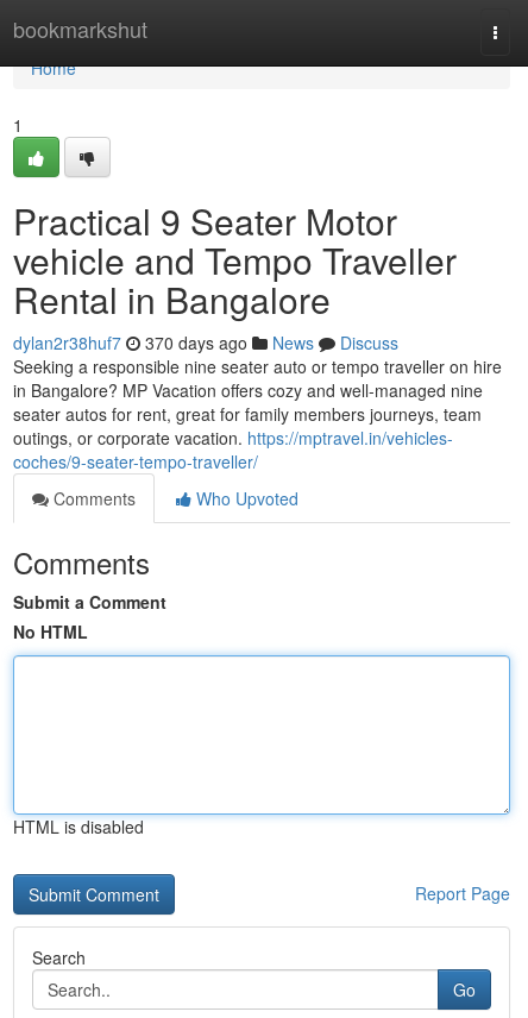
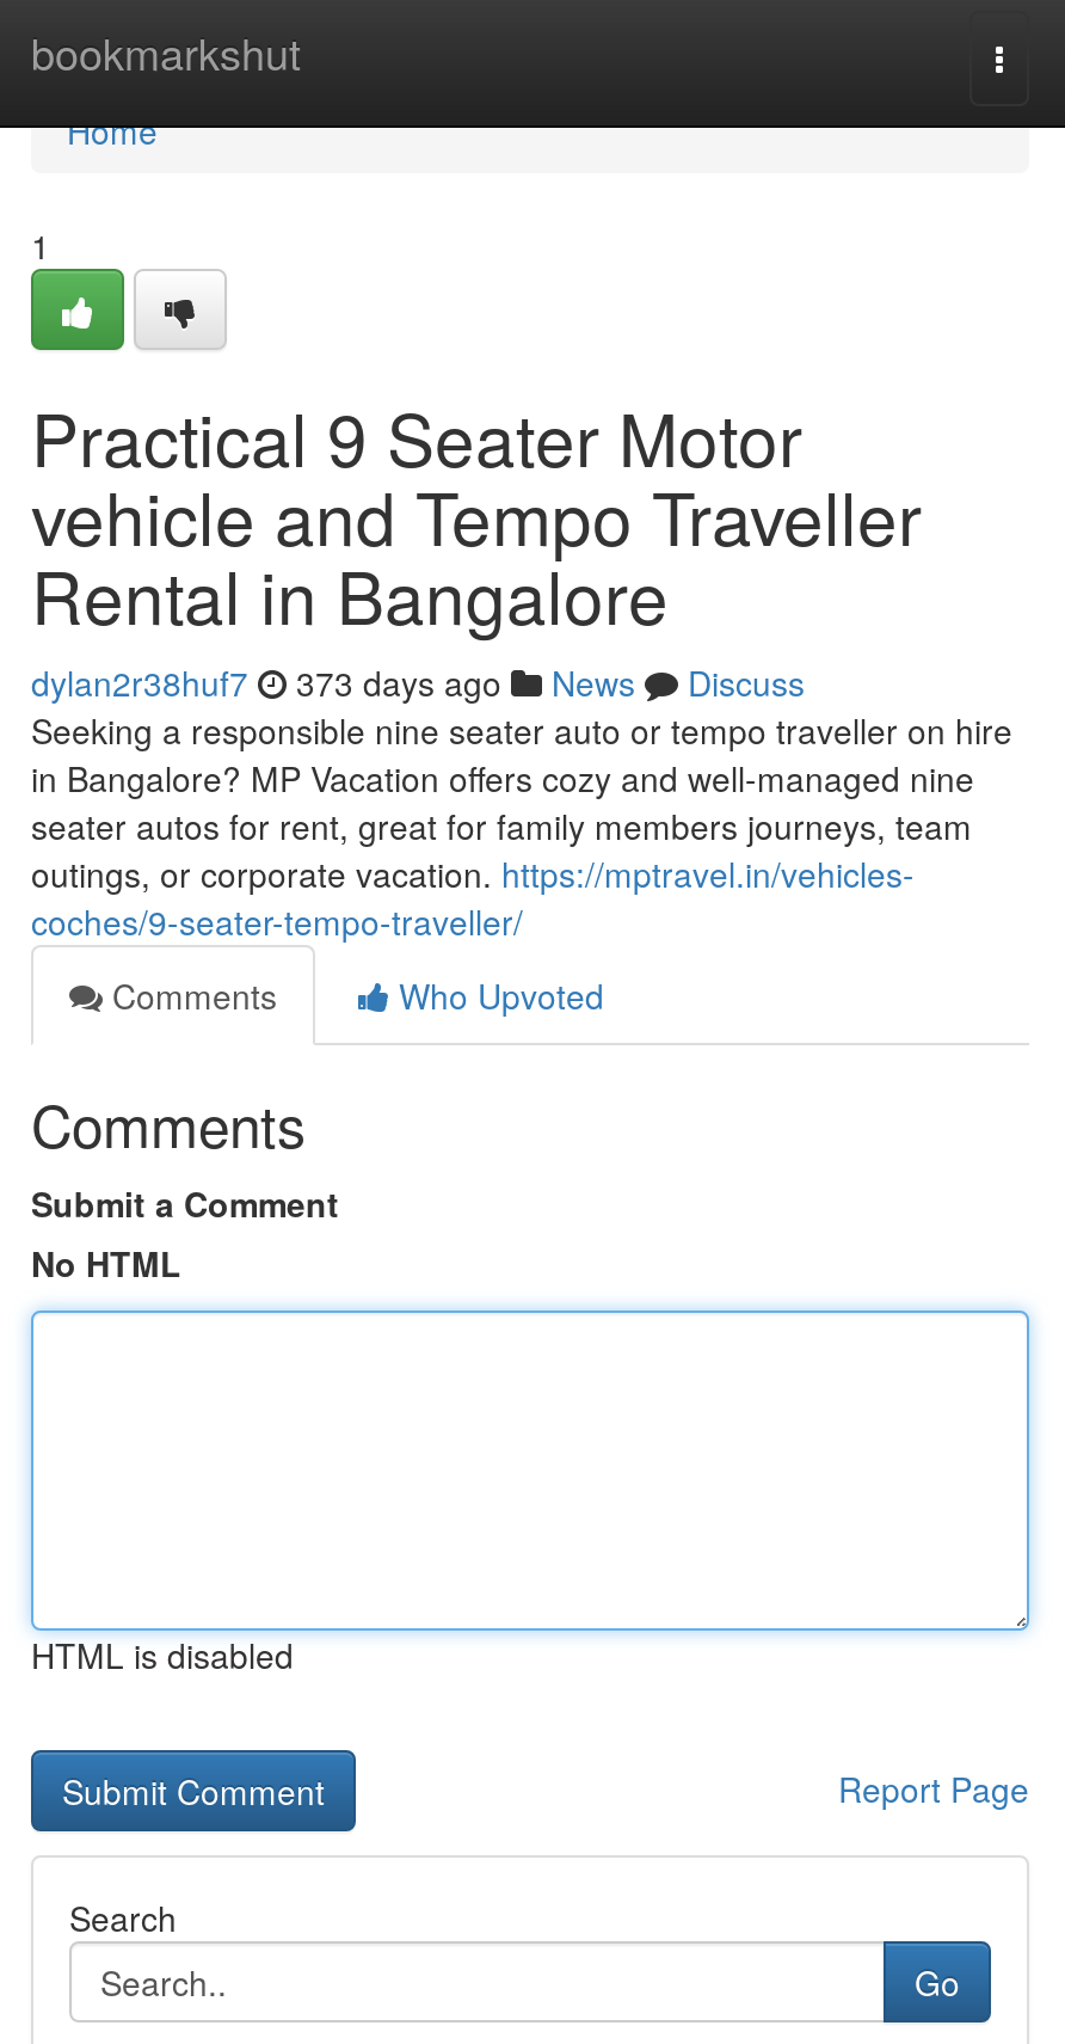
- dylan2r38huf7 370 days ago News Discuss
+ dylan2r38huf7 373 days ago News Discuss
